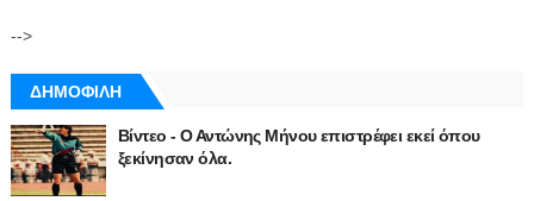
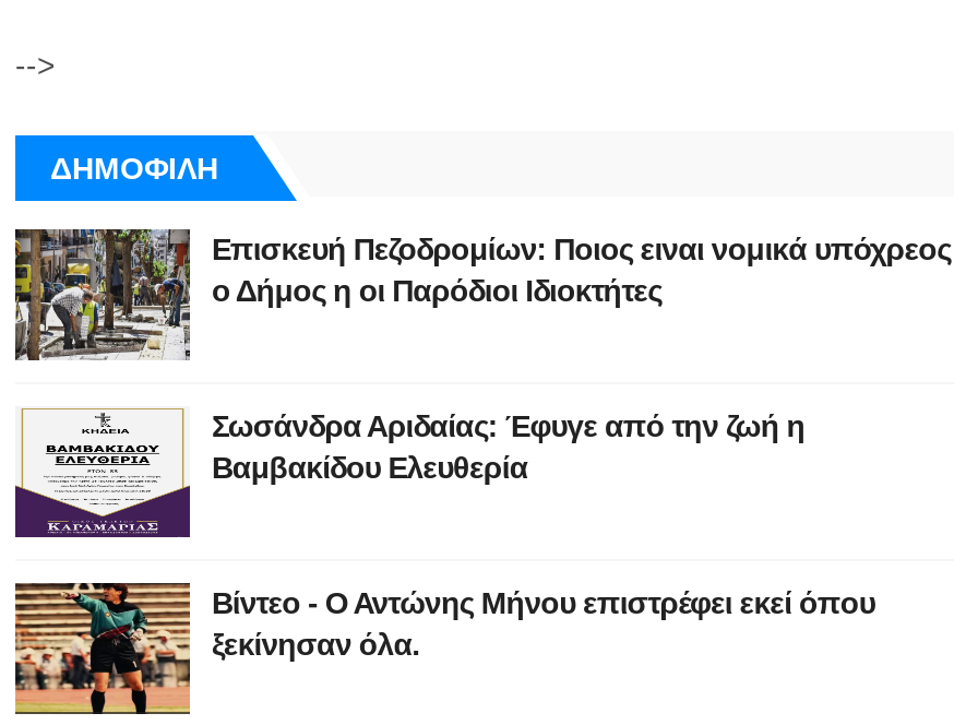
+ [image]
+ Επισκευή Πεζοδρομίων: Ποιος ειναι νομικά υπόχρεος
+ ο Δήμος η οι Παρόδιοι Ιδιοκτήτες

+ [image]
+ Σωσάνδρα Αριδαίας: Έφυγε από την ζωή η
+ Βαμβακίδου Ελευθερία
